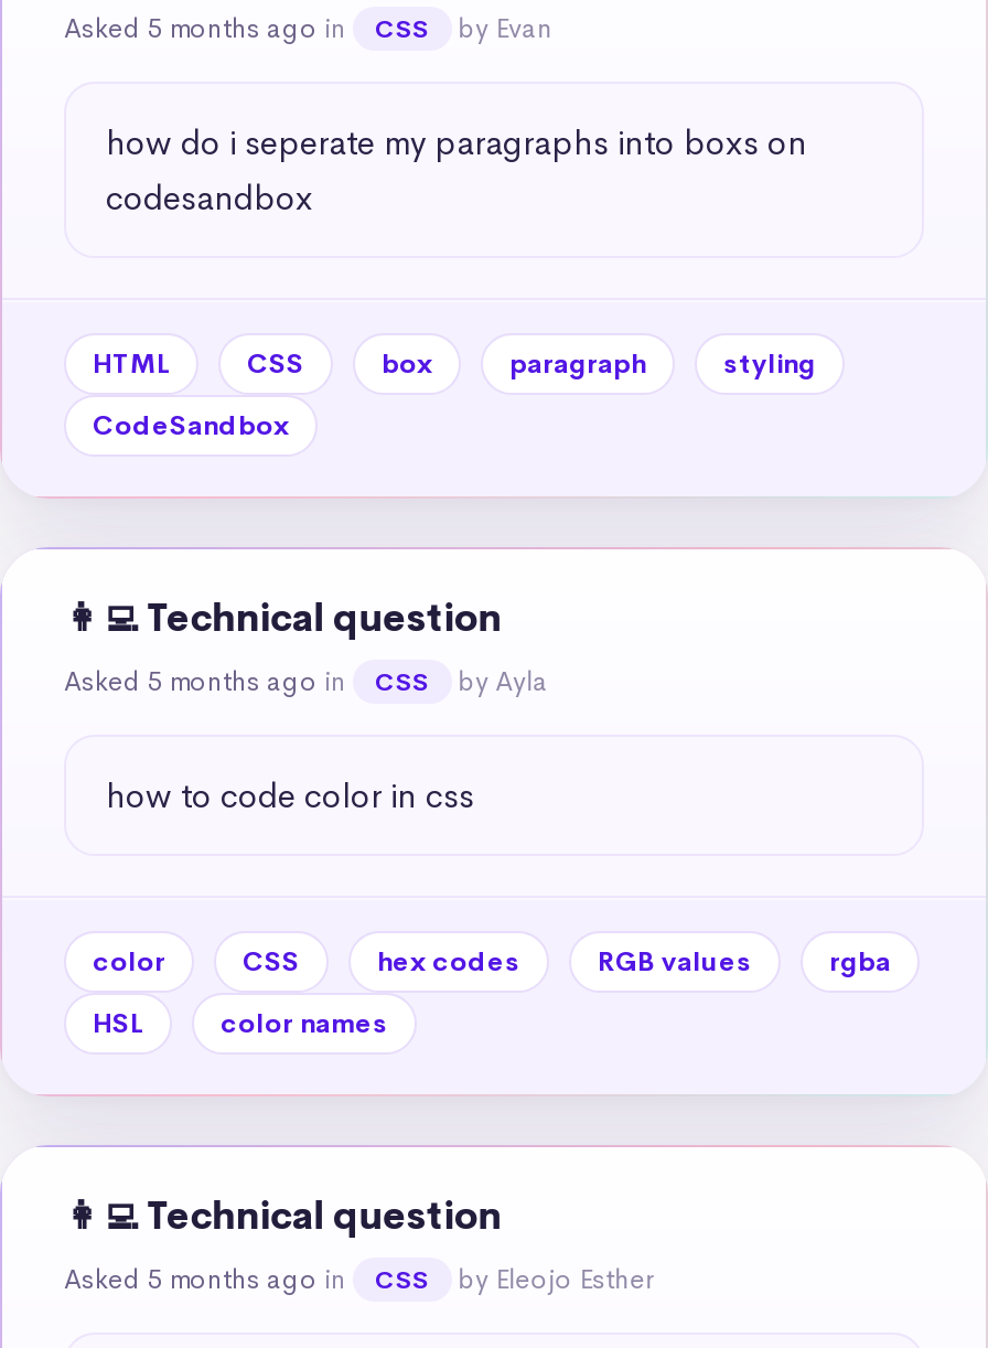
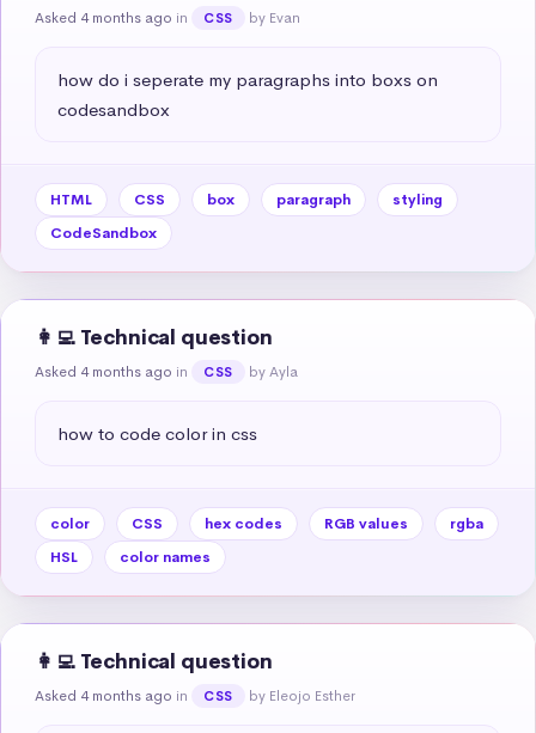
- Asked 5 months ago in
+ Asked 4 months ago in

- Asked 5 months ago in
+ Asked 4 months ago in

- Asked 5 months ago in
+ Asked 4 months ago in
